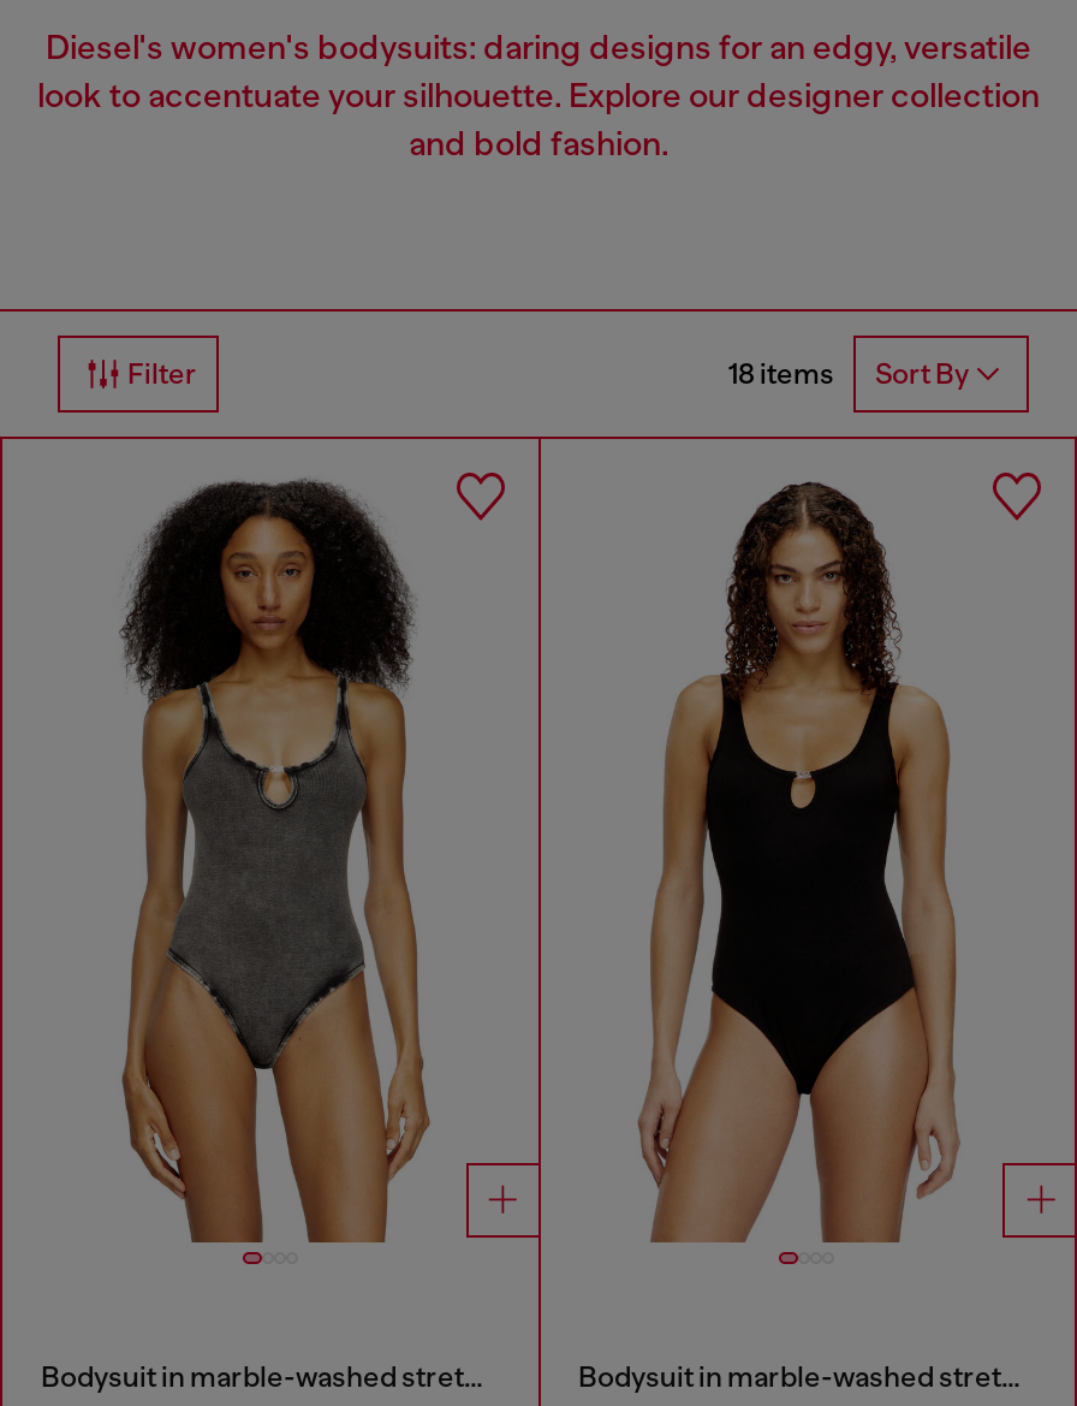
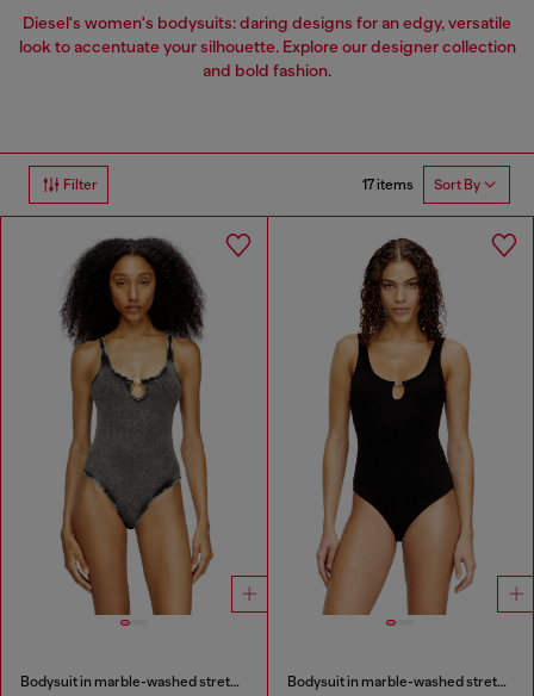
- 18 items Sort By
+ 17 items Sort By
